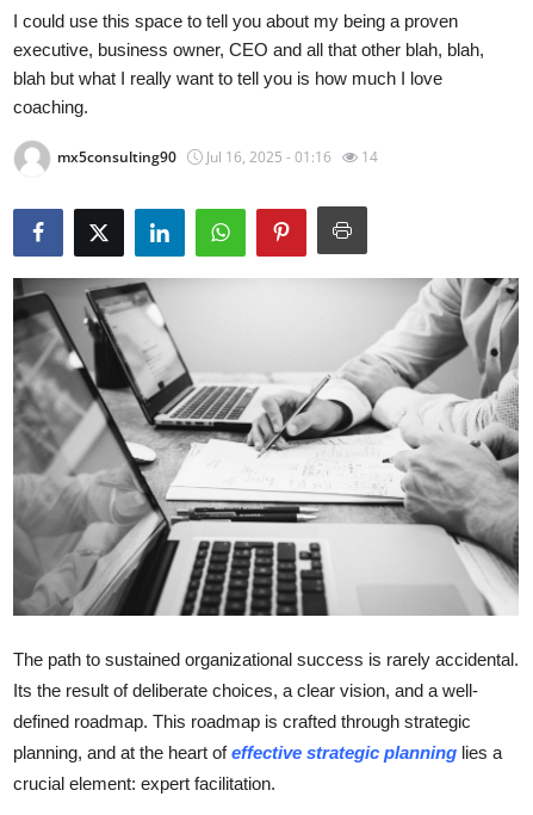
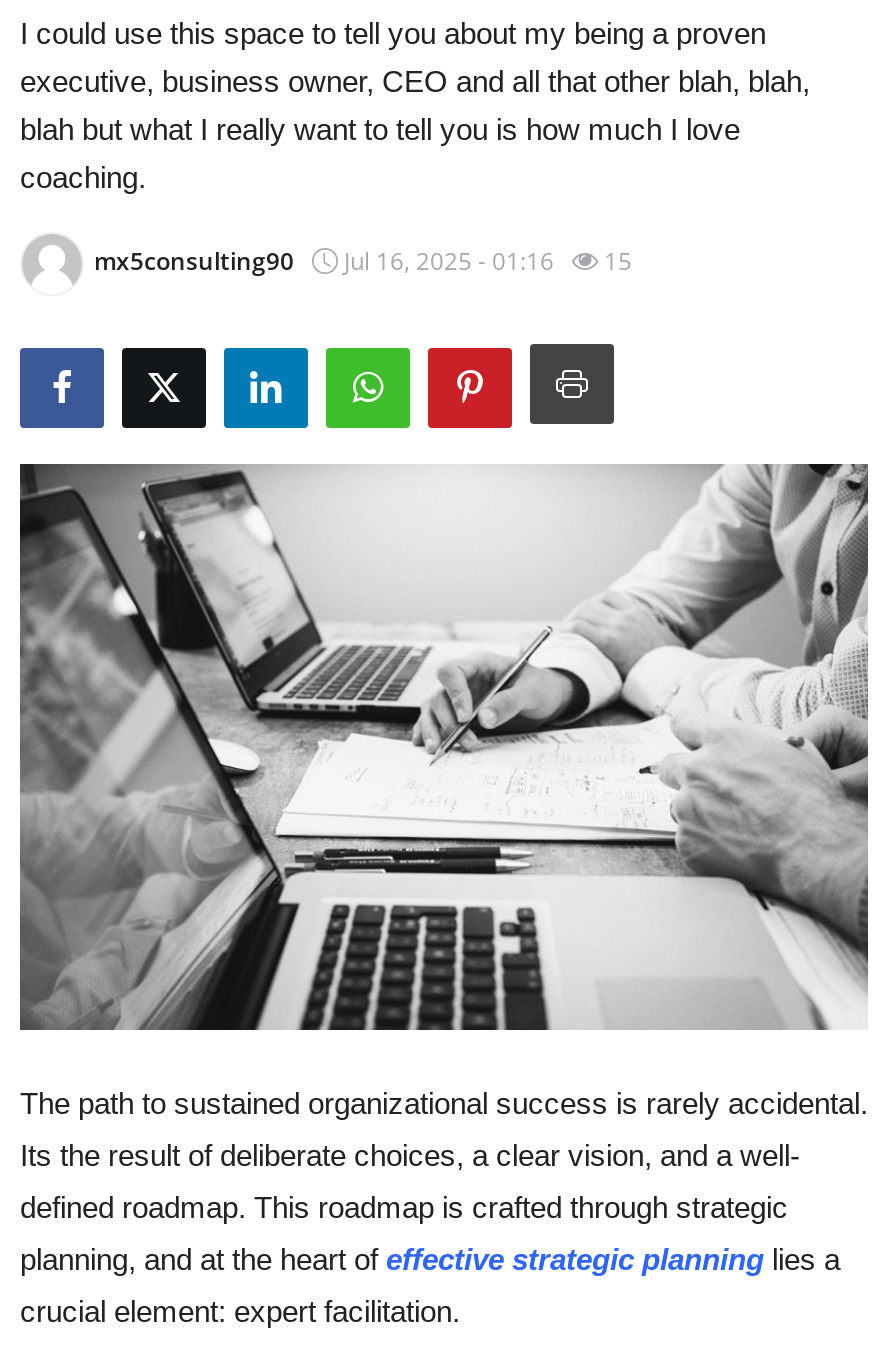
- mx5consulting90 Jul 16, 2025 - 01:16 14
+ mx5consulting90 Jul 16, 2025 - 01:16 15
